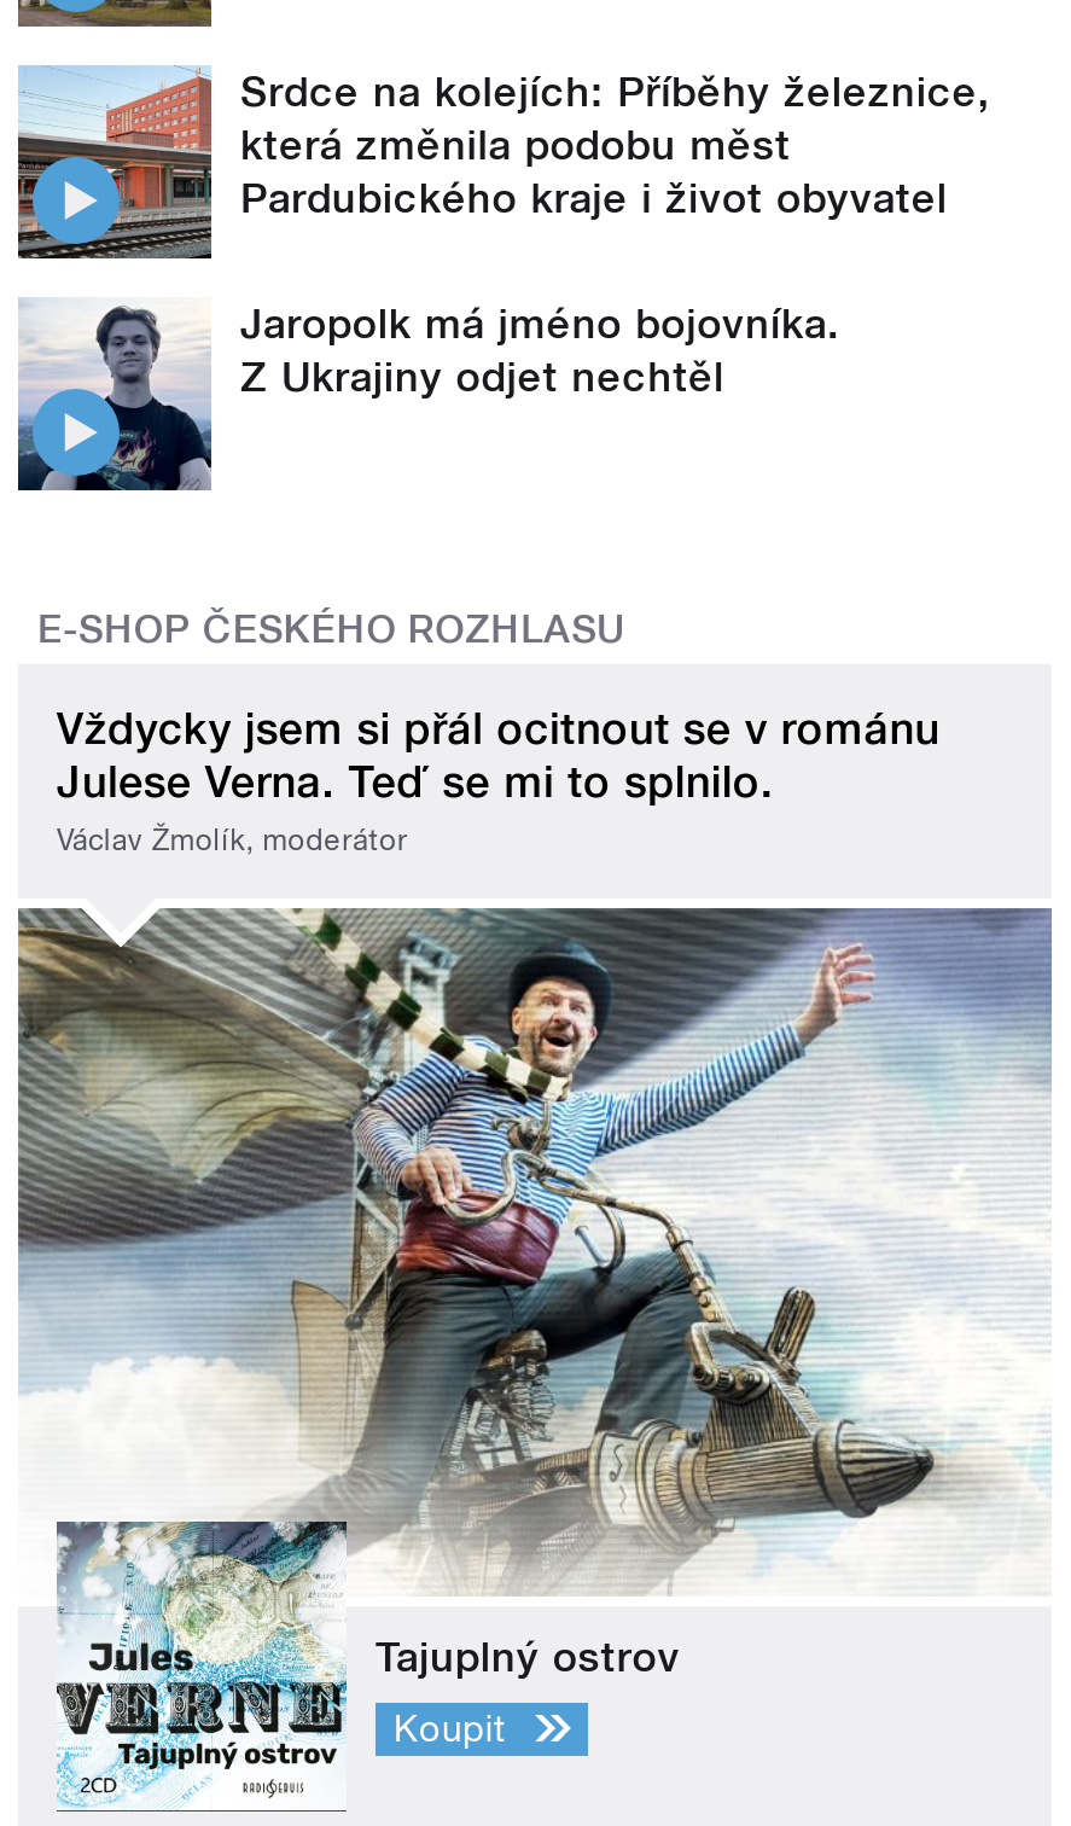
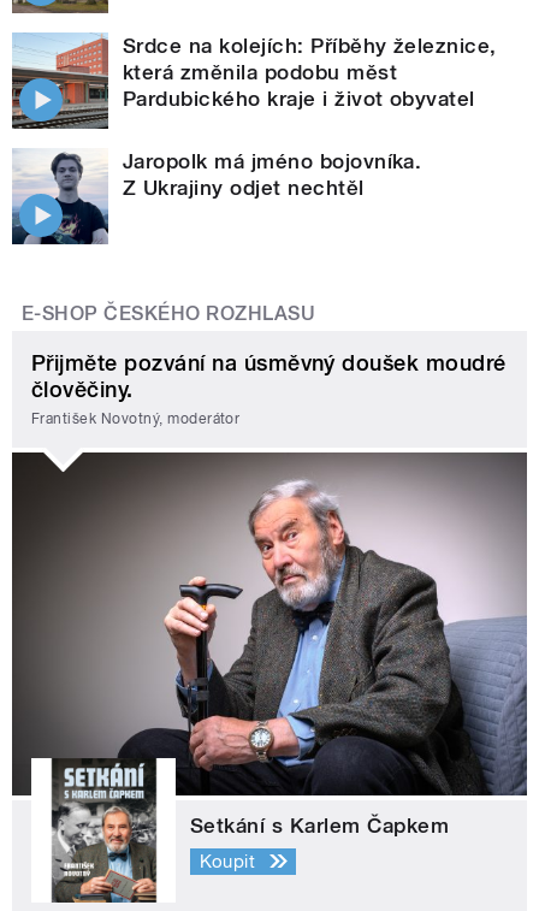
- Vždycky jsem si přál ocitnout se v románu
- Julese Verna. Teď se mi to splnilo.
- Václav Žmolík, moderátor
+ Přijměte pozvání na úsměvný doušek moudré
+ člověčiny.
+ František Novotný, moderátor

- [image]
- Tajuplný ostrov
+ [image]
+ Setkání s Karlem Čapkem
